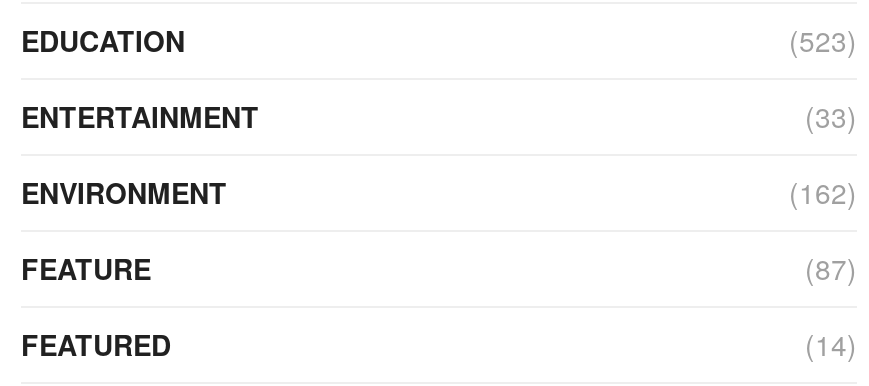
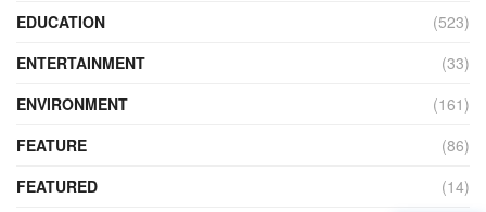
- (162)
+ (161)

- (87)
+ (86)
